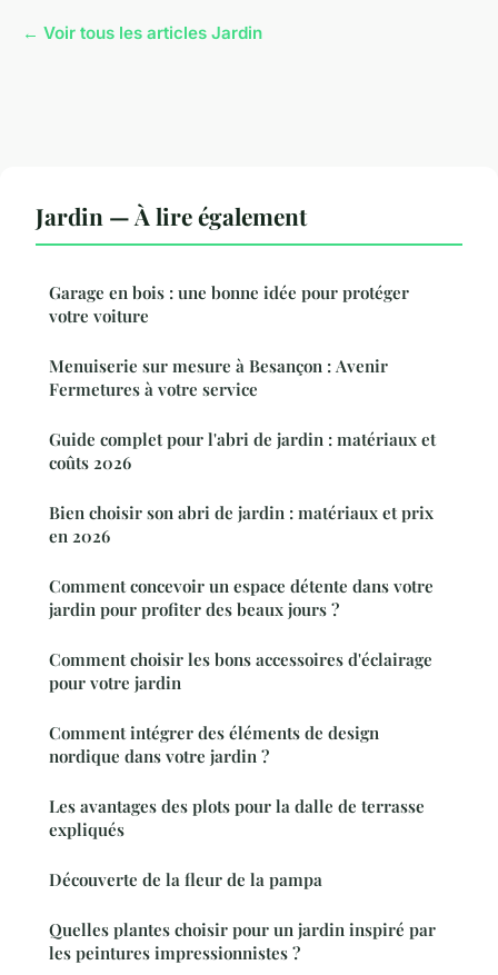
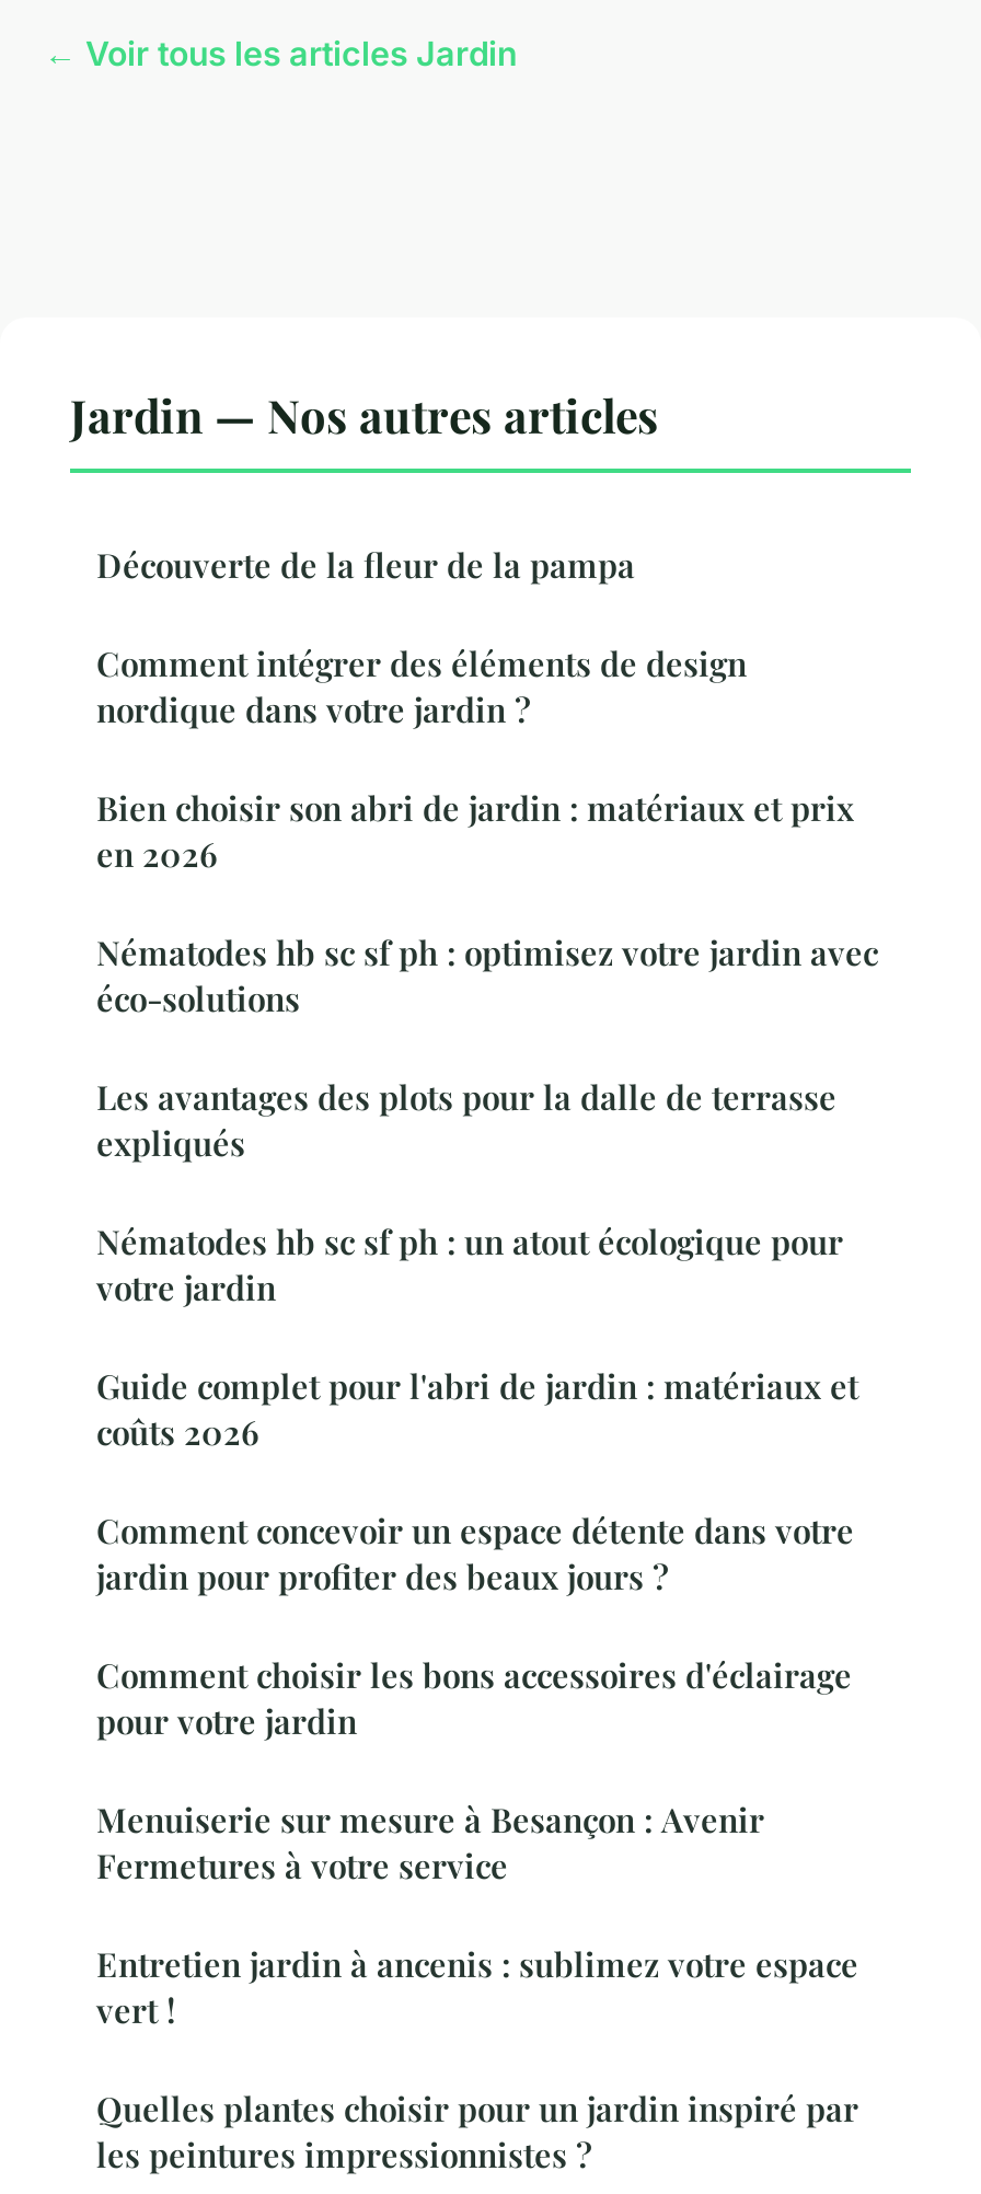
- Jardin — À lire également
- Garage en bois : une bonne idée pour protéger
- votre voiture
+ Jardin — Nos autres articles
+ Nématodes hb sc sf ph : optimisez votre jardin avec
+ éco-solutions
+ Nématodes hb sc sf ph : un atout écologique pour
+ votre jardin

moved down: Menuiserie sur mesure à Besançon : Avenir | Fermetures à votre service

moved down: Guide complet pour l'abri de jardin : matériaux et | coûts 2026

moved up: Bien choisir son abri de jardin : matériaux et prix | en 2026

moved down: Comment concevoir un espace détente dans votre | jardin pour profiter des beaux jours ? | Comment choisir les bons accessoires d'éclairage | pour votre jardin

+ Entretien jardin à ancenis : sublimez votre espace
+ vert !

moved up: Comment intégrer des éléments de design | nordique dans votre jardin ? | Les avantages des plots pour la dalle de terrasse | expliqués | Découverte de la fleur de la pampa
